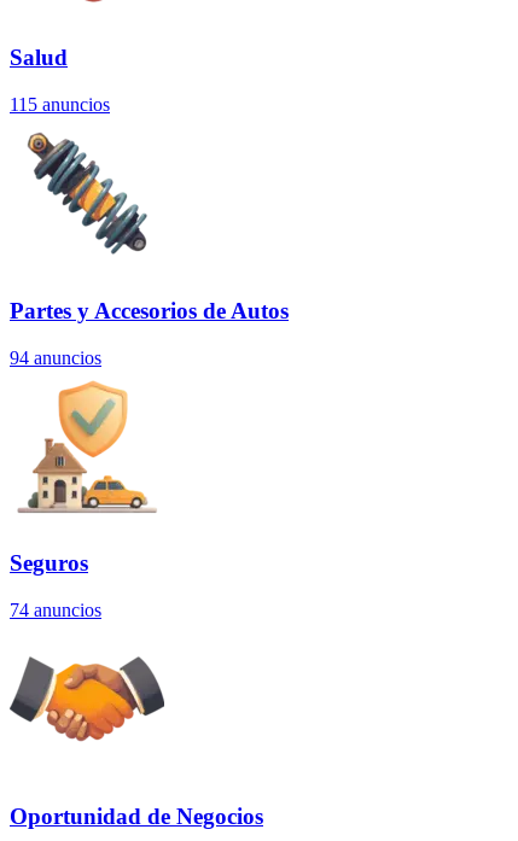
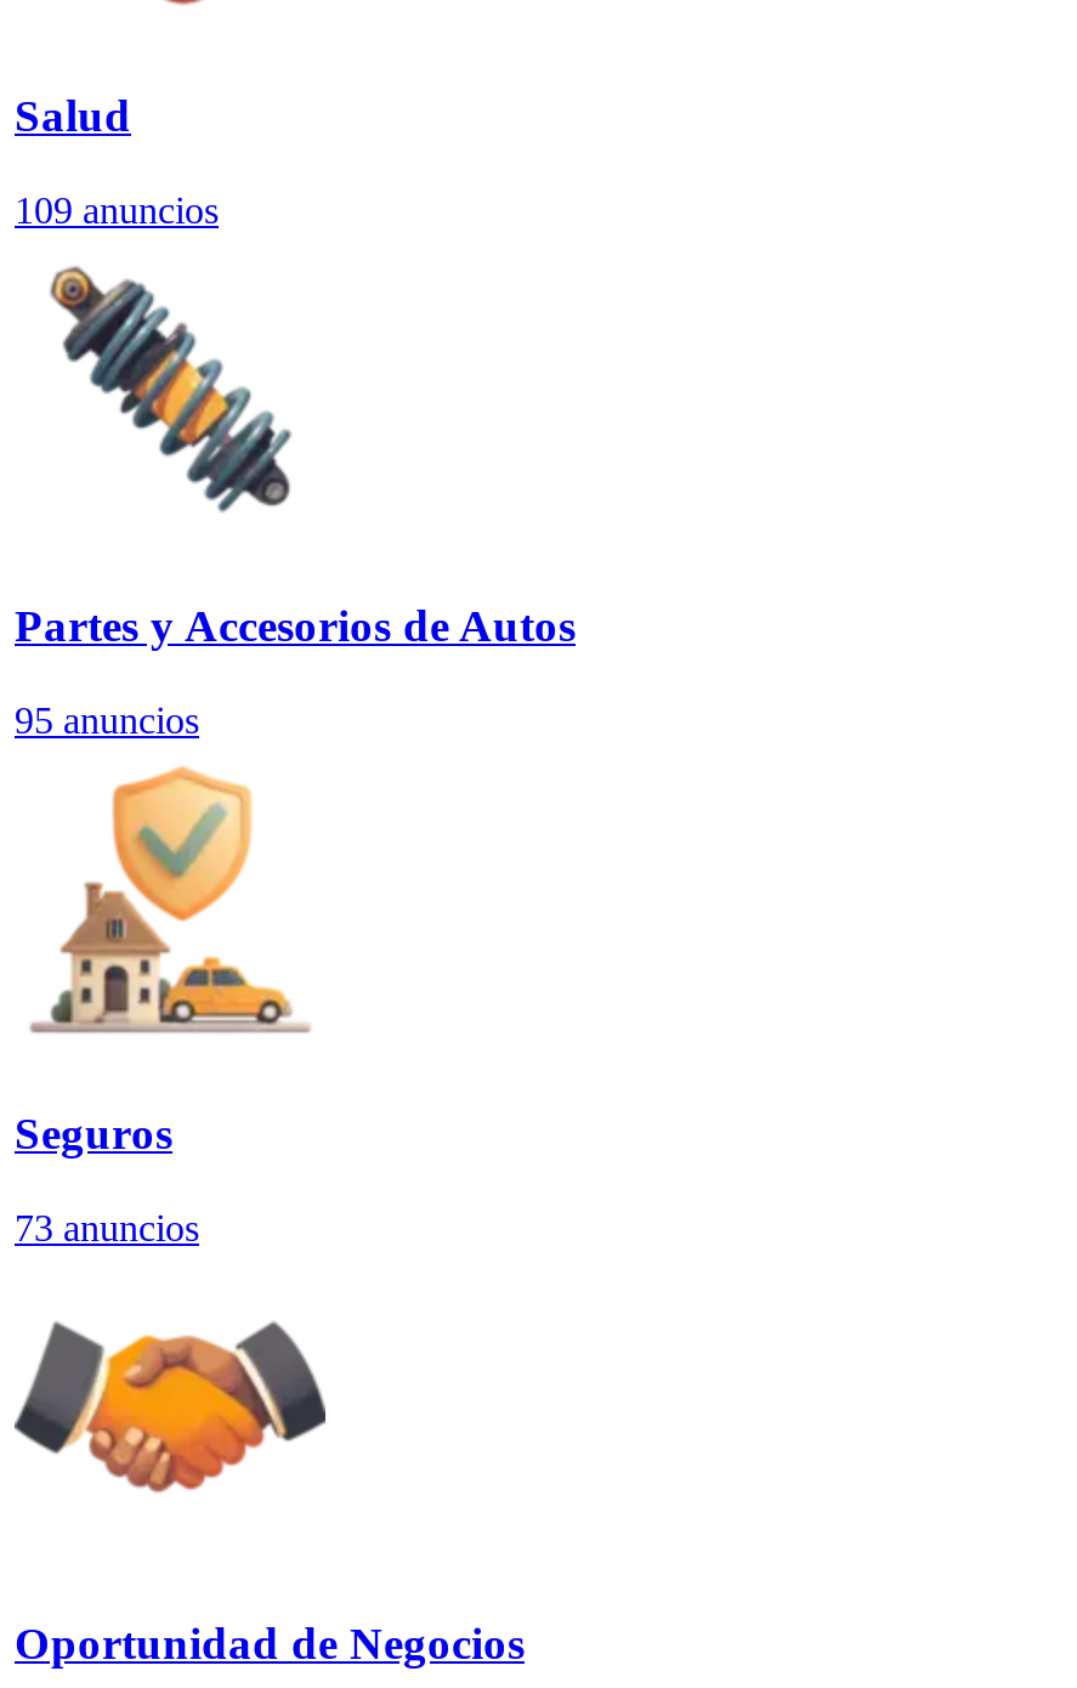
- 115 anuncios
+ 109 anuncios

- 94 anuncios
+ 95 anuncios

- 74 anuncios
+ 73 anuncios
